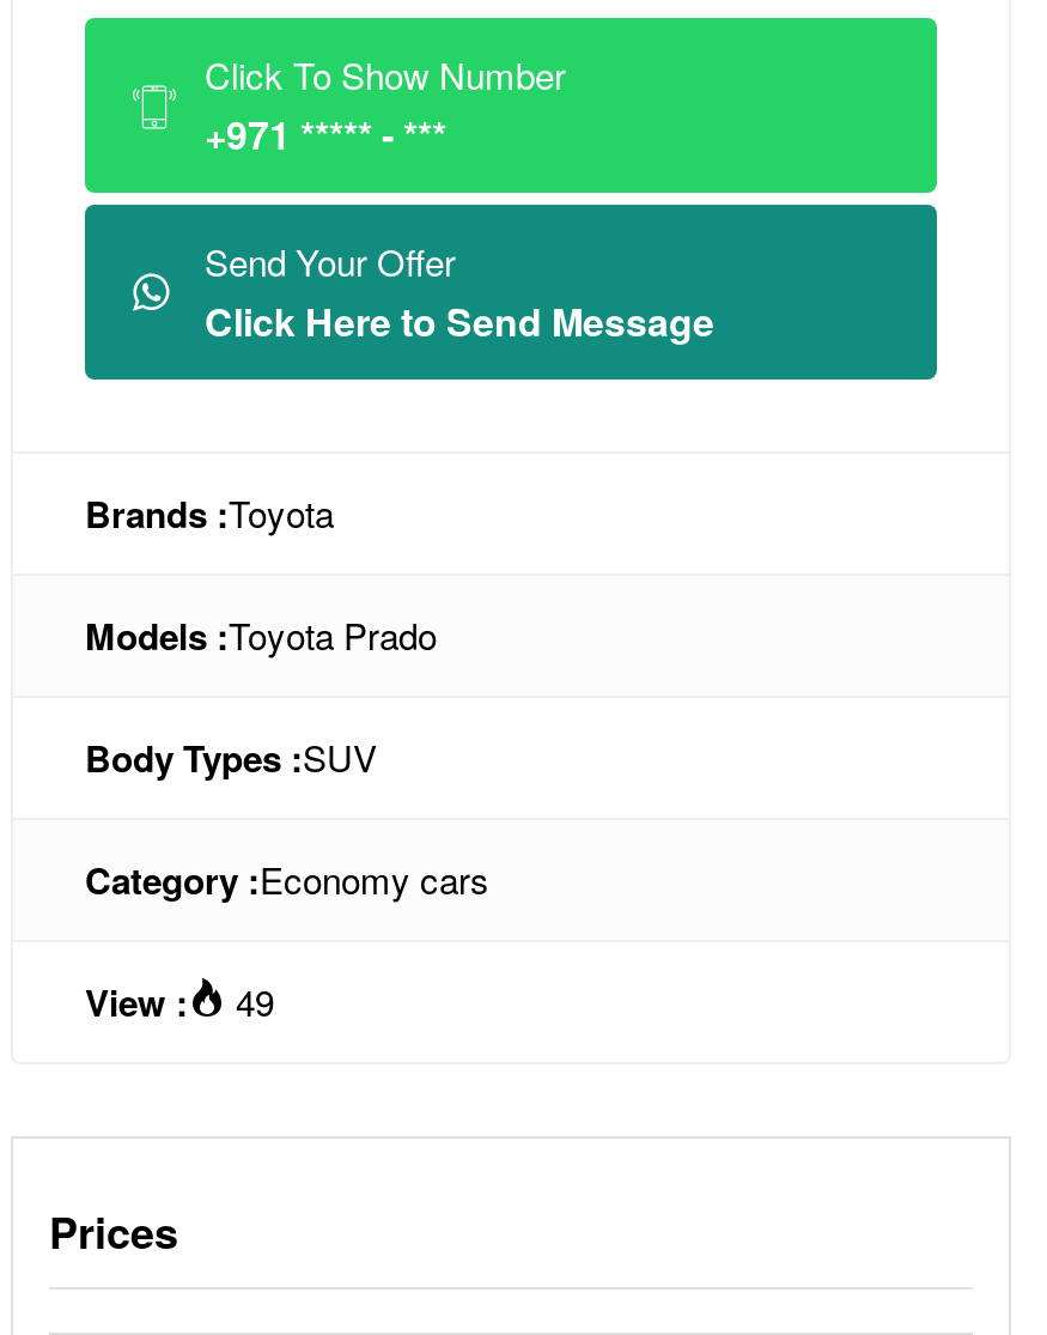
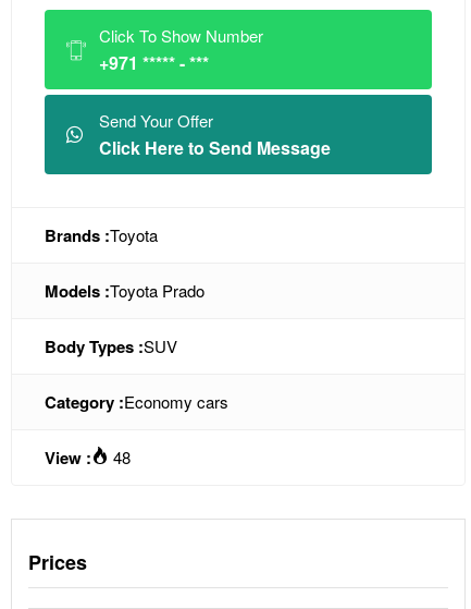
- View : 49
+ View : 48
